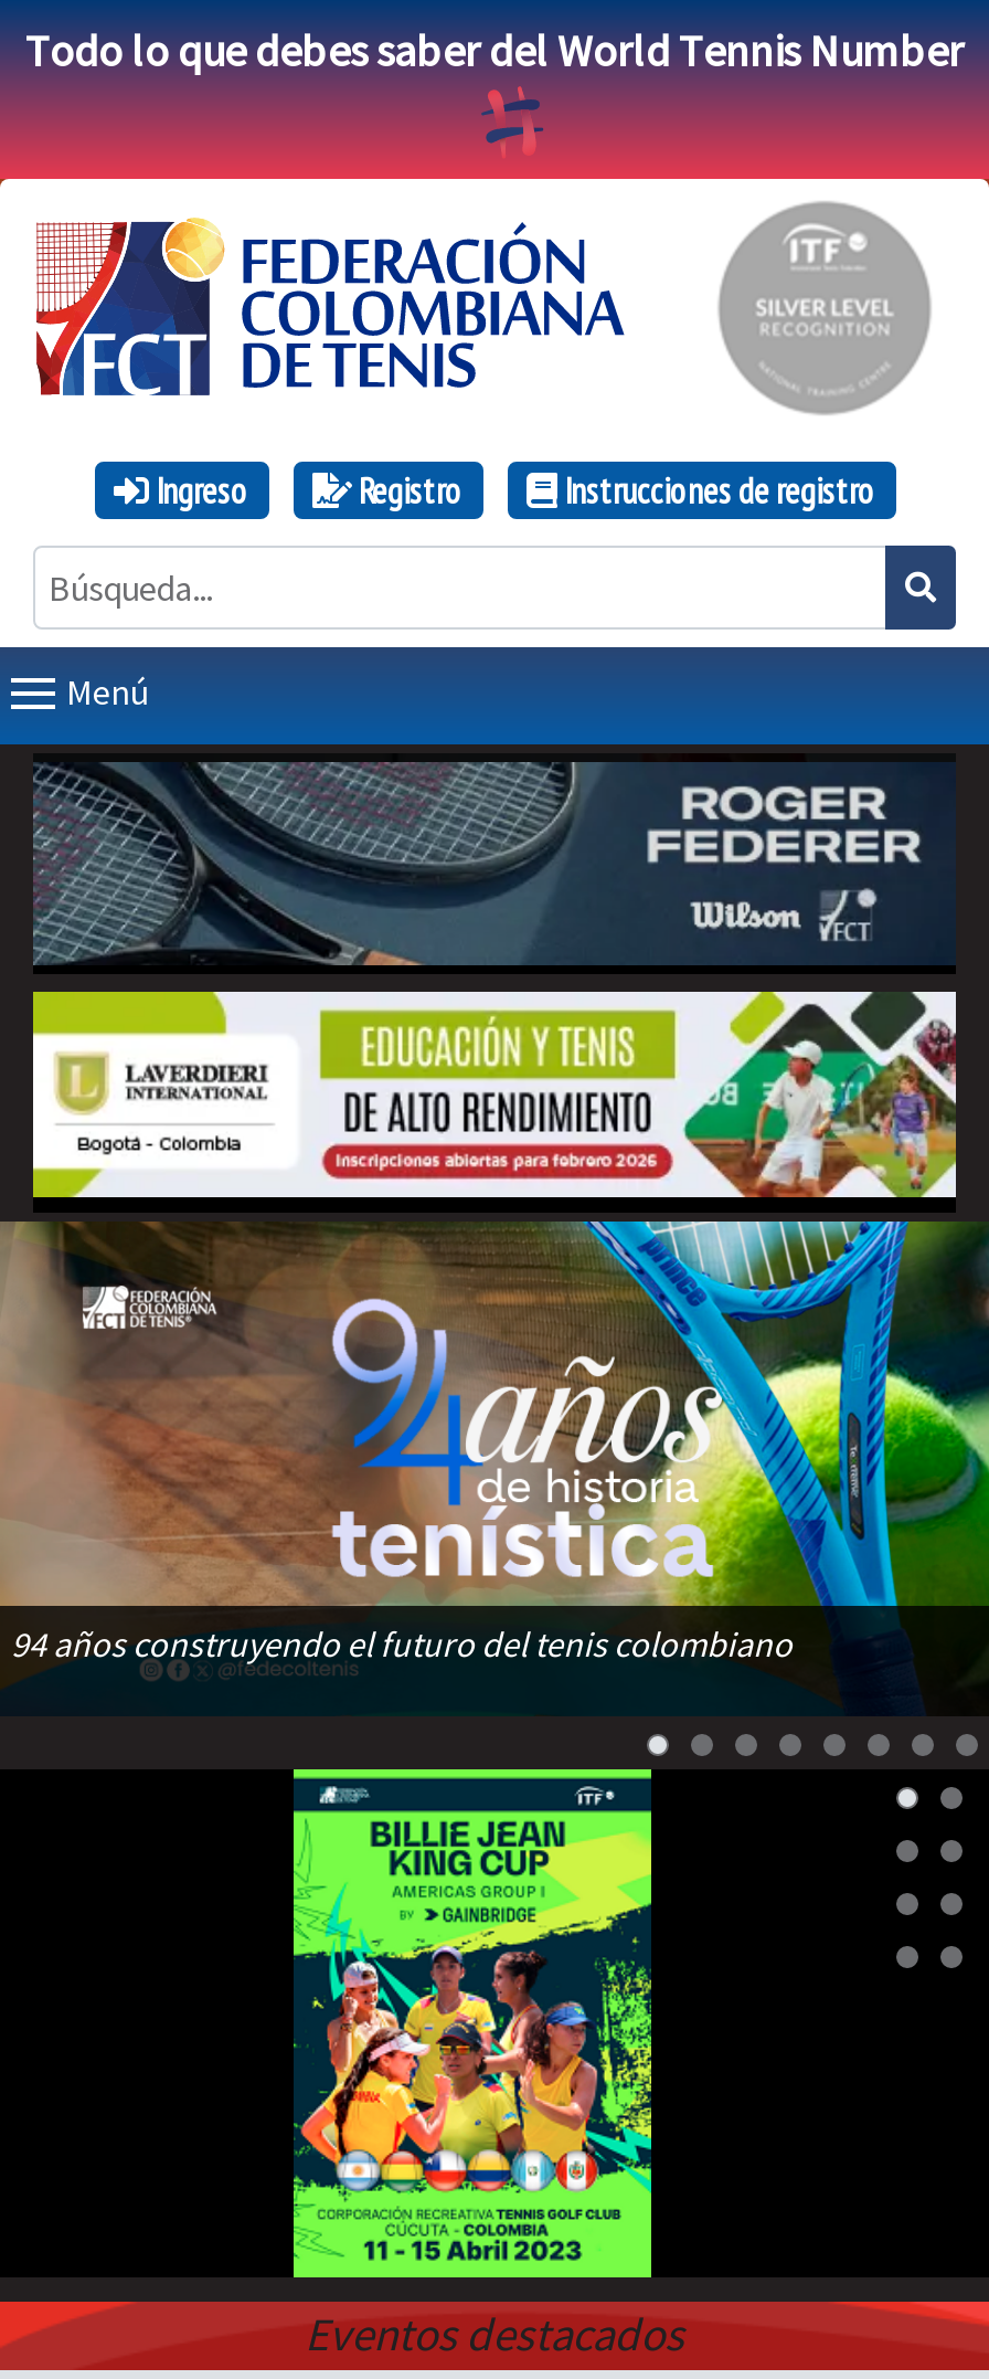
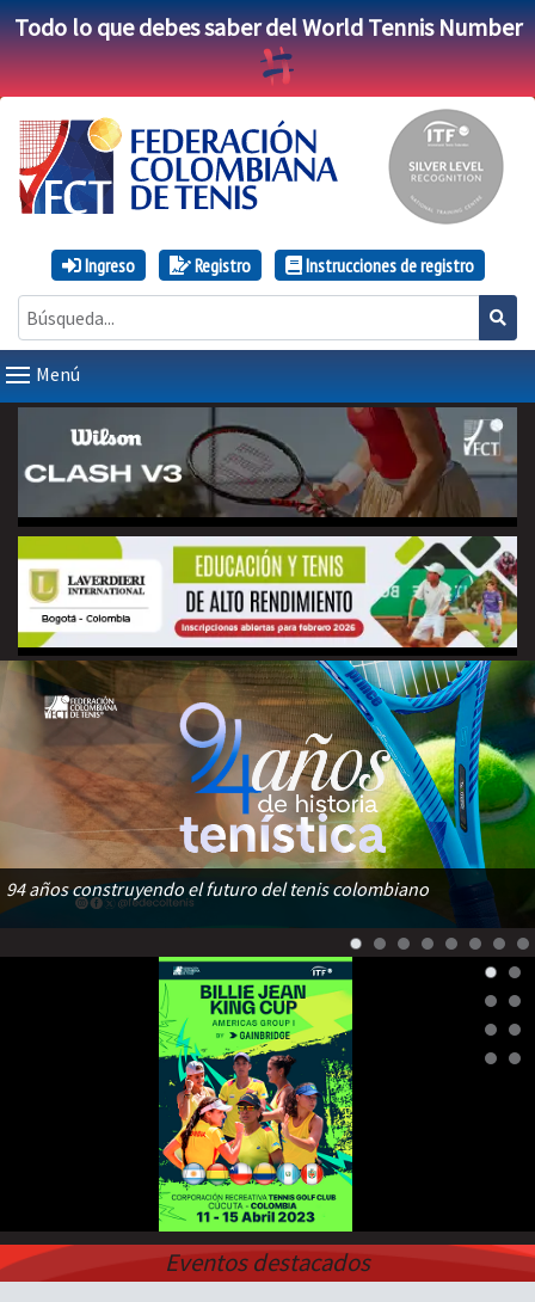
- [image]
+ [image]
